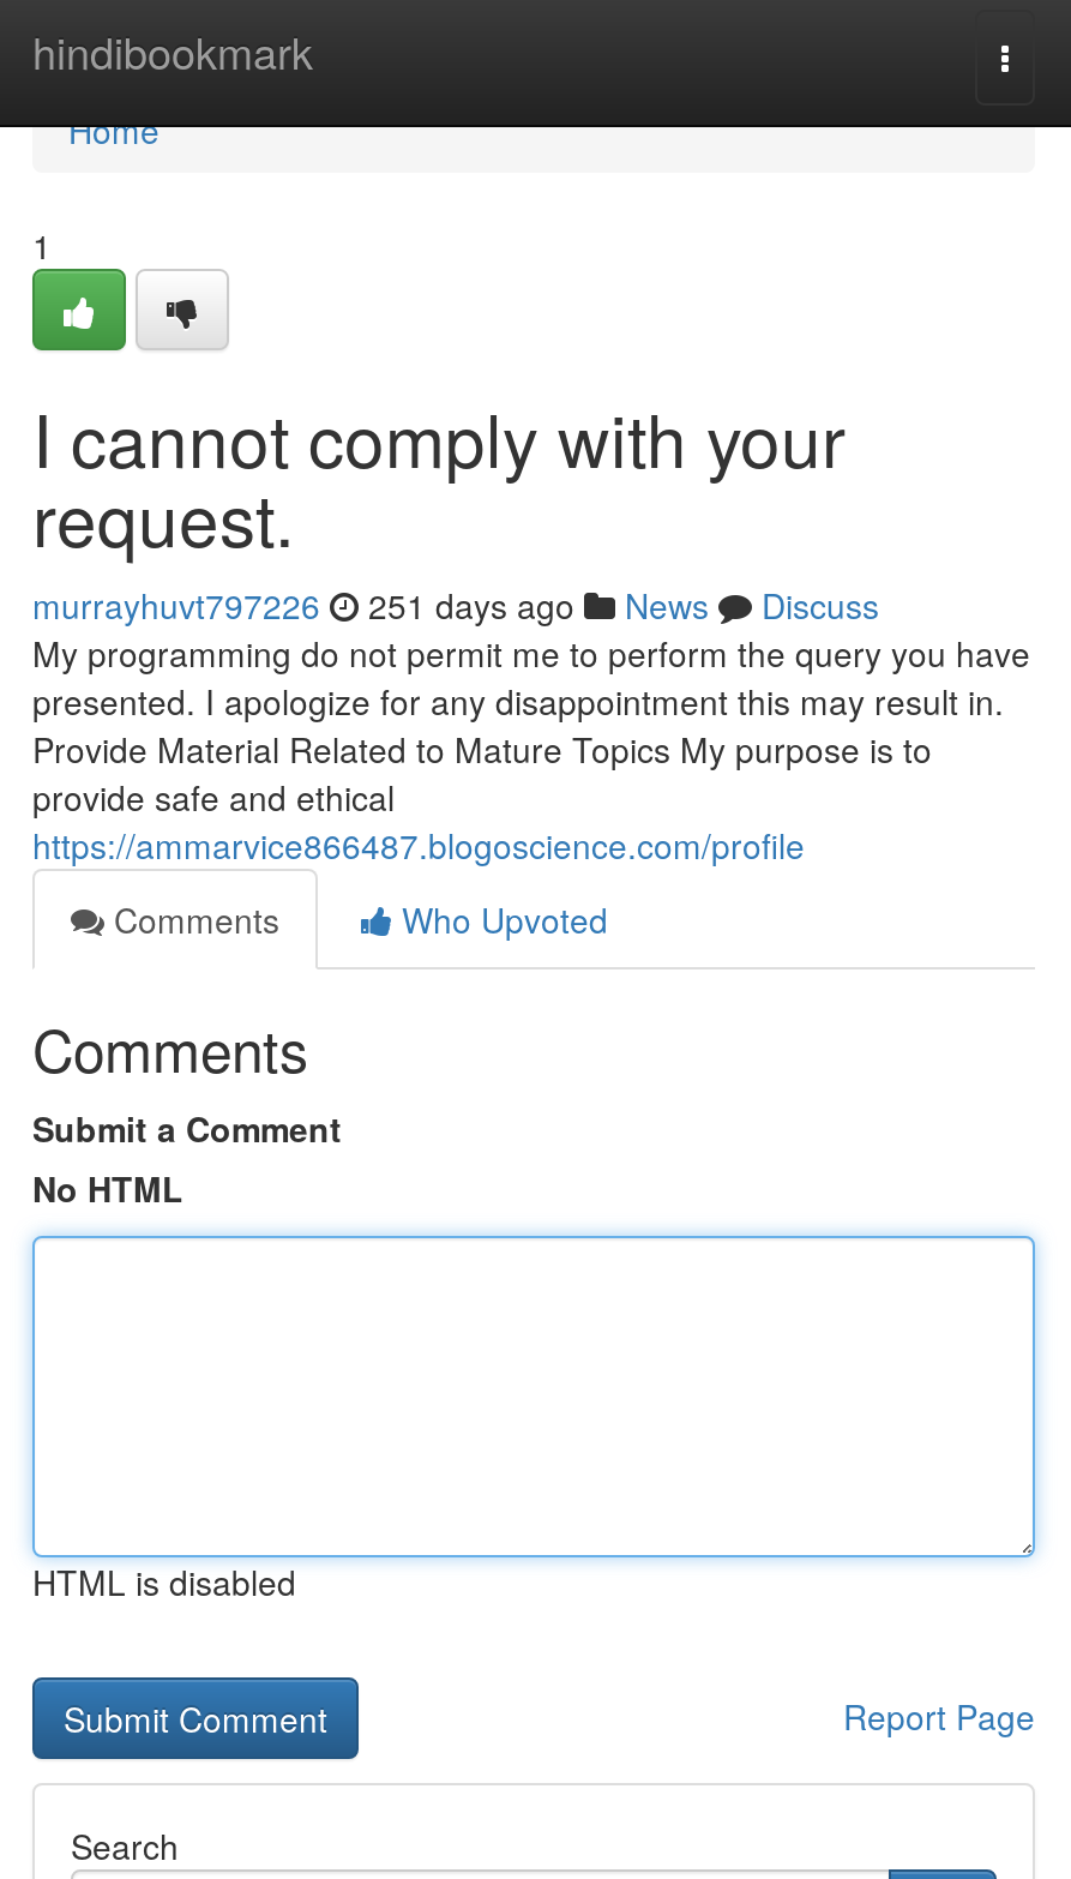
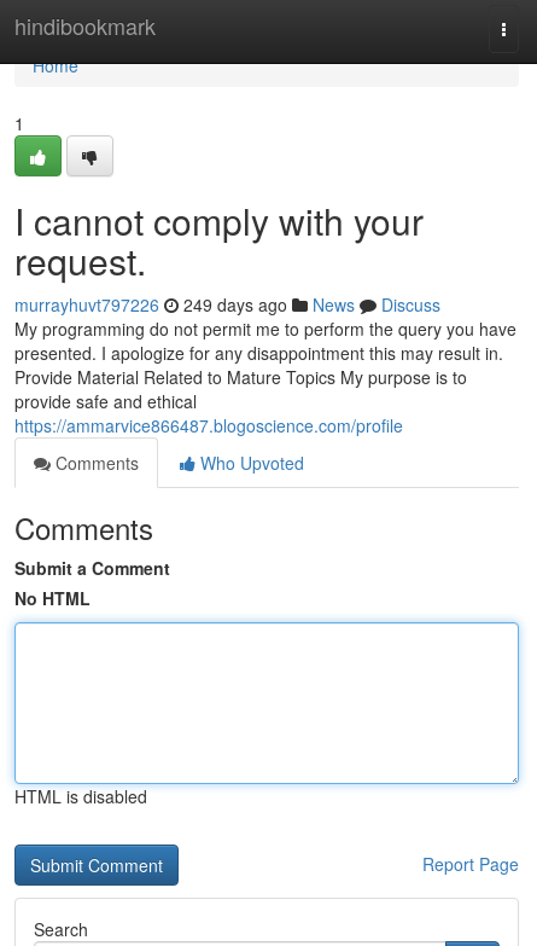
- murrayhuvt797226 251 days ago News Discuss
+ murrayhuvt797226 249 days ago News Discuss
